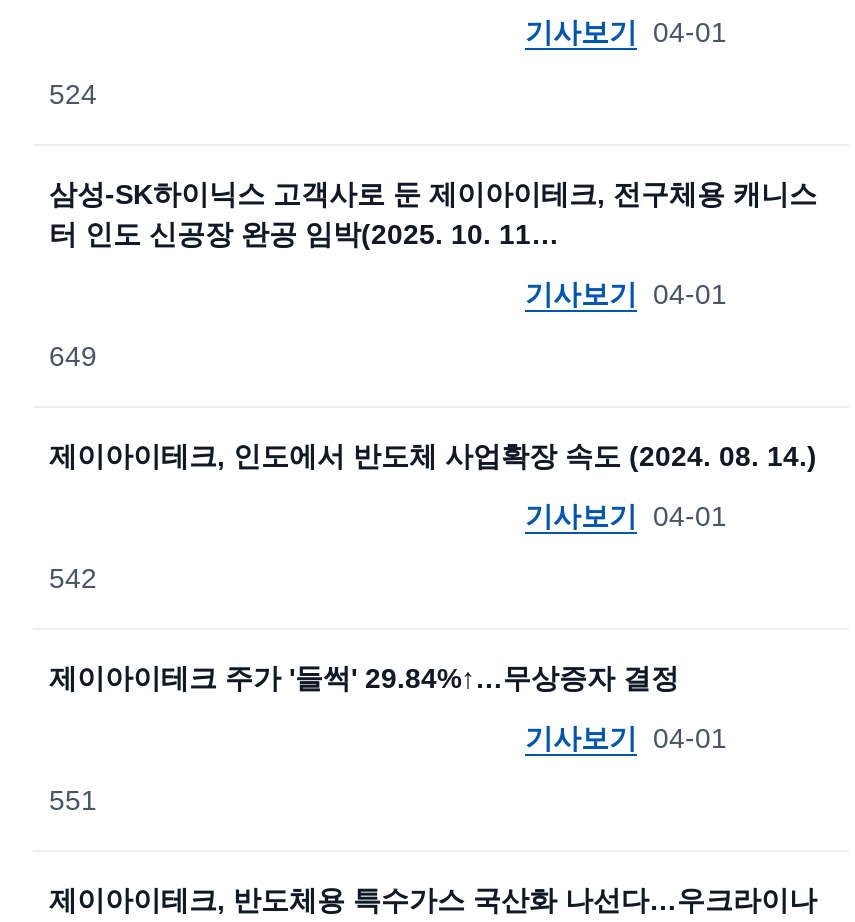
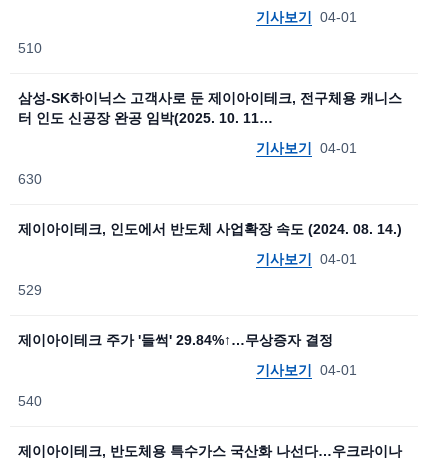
- 524
+ 510

- 649
+ 630

- 542
+ 529

- 551
+ 540
